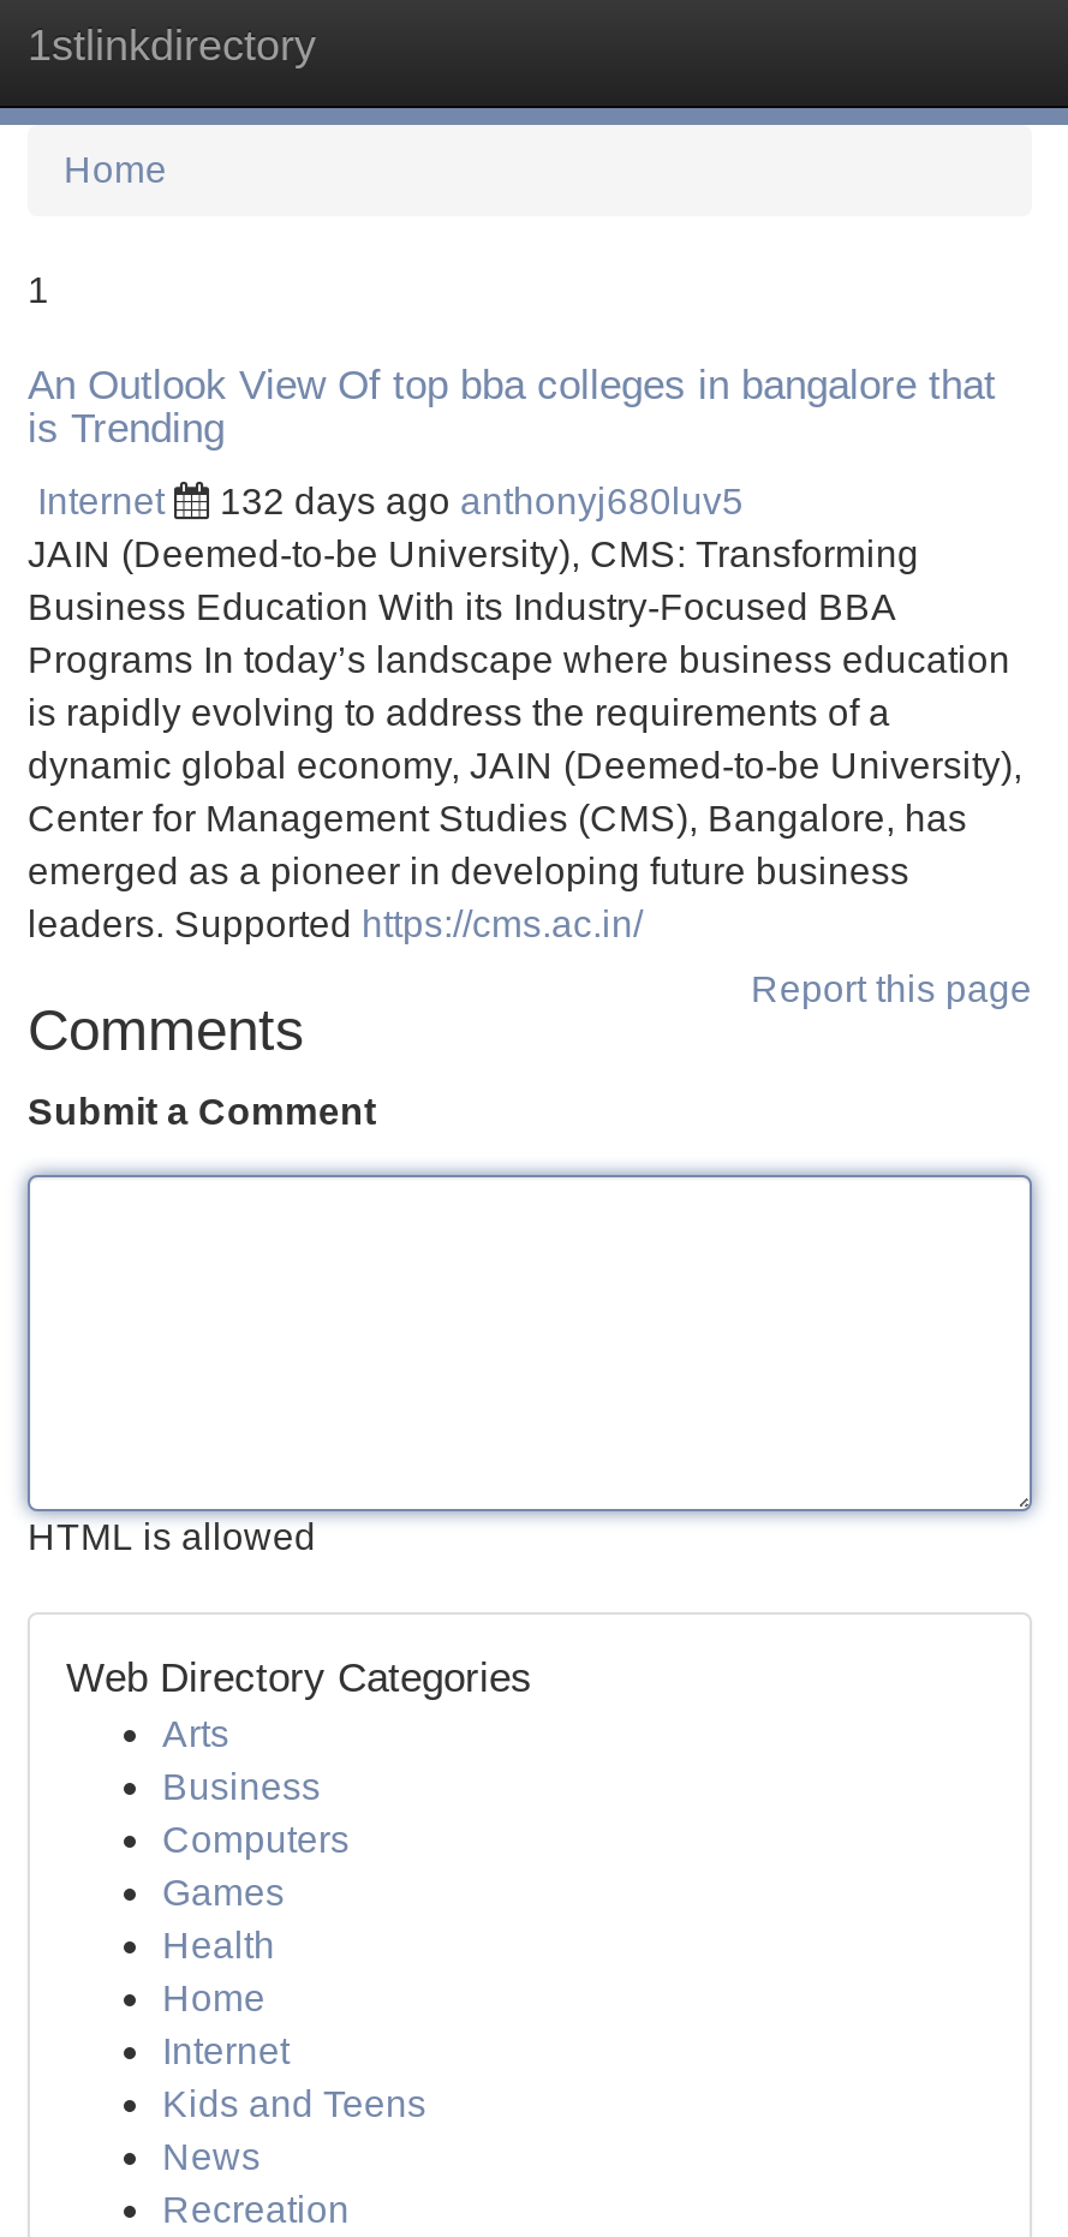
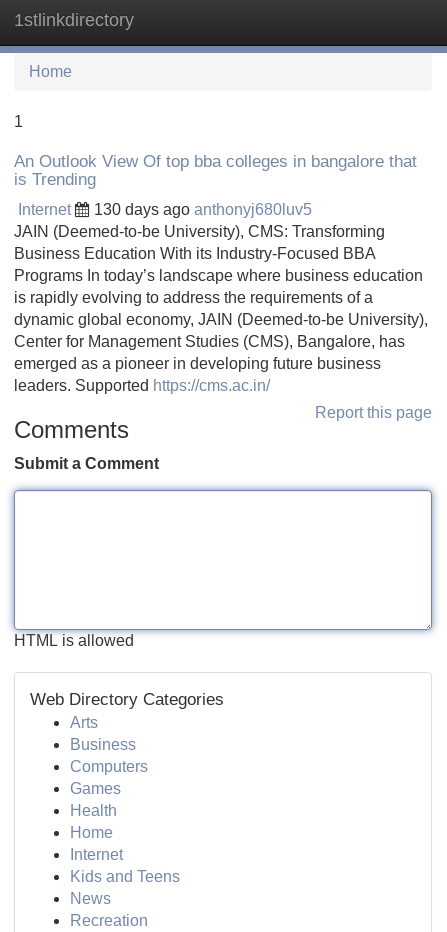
- 132 days ago anthonyj680luv5
+ 130 days ago anthonyj680luv5
